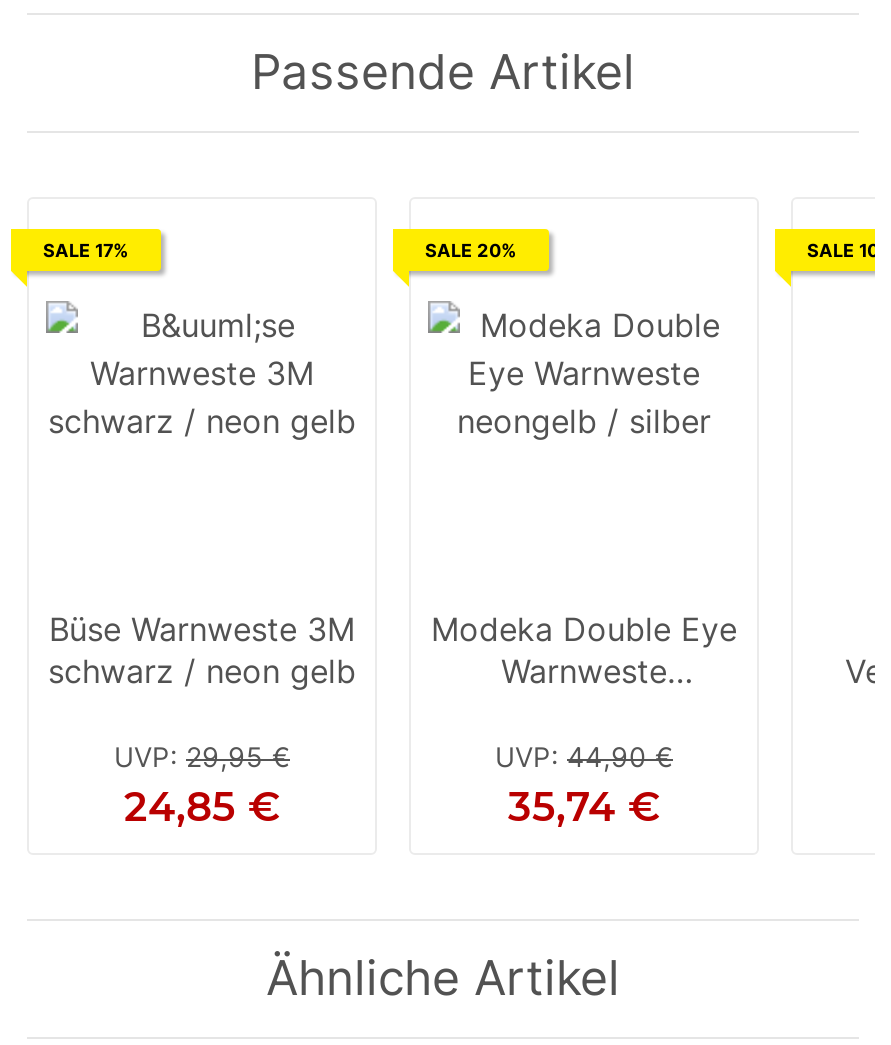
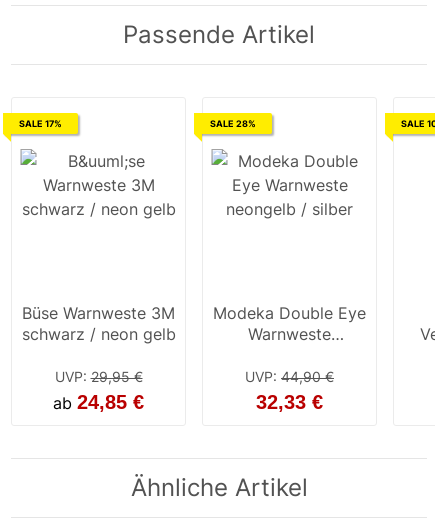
- SALE 20%
+ SALE 28%

- 24,85 €
+ ab 24,85 €

- 35,74 €
+ 32,33 €
